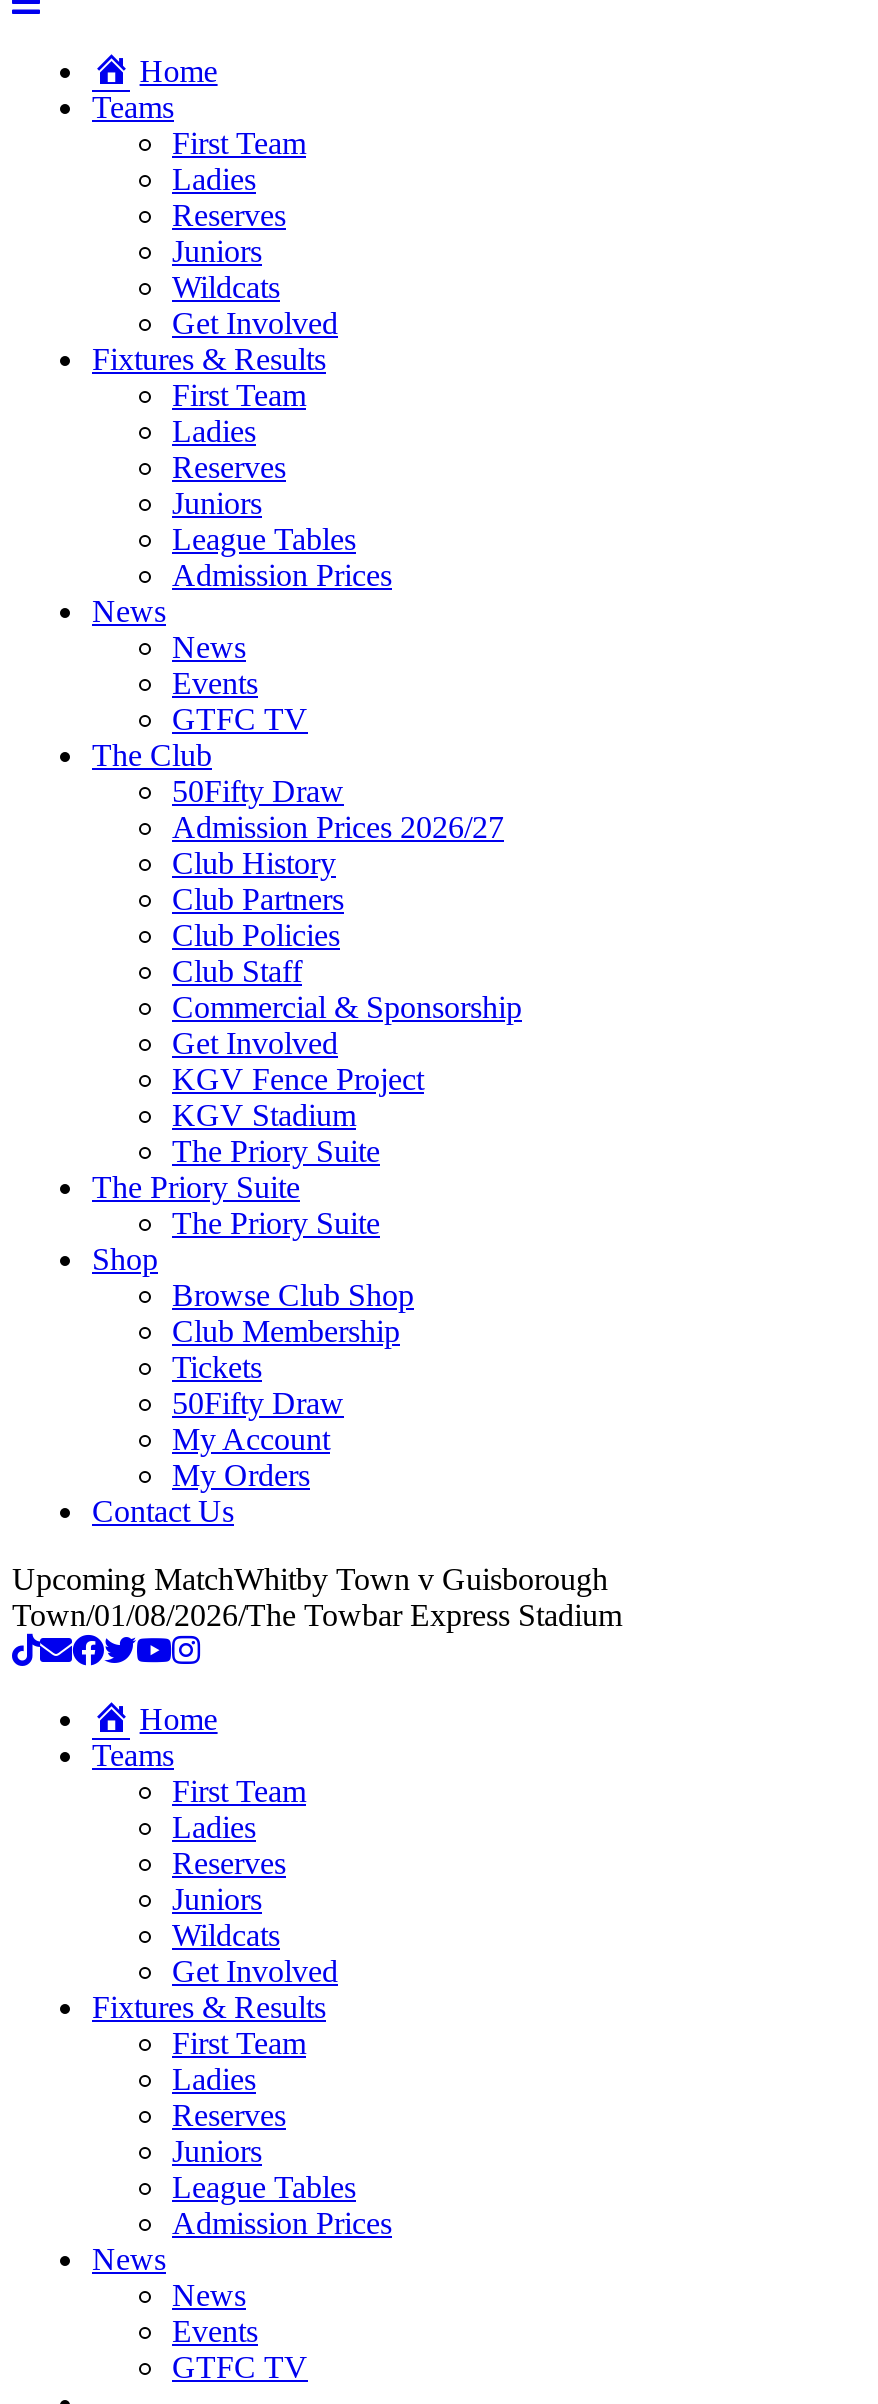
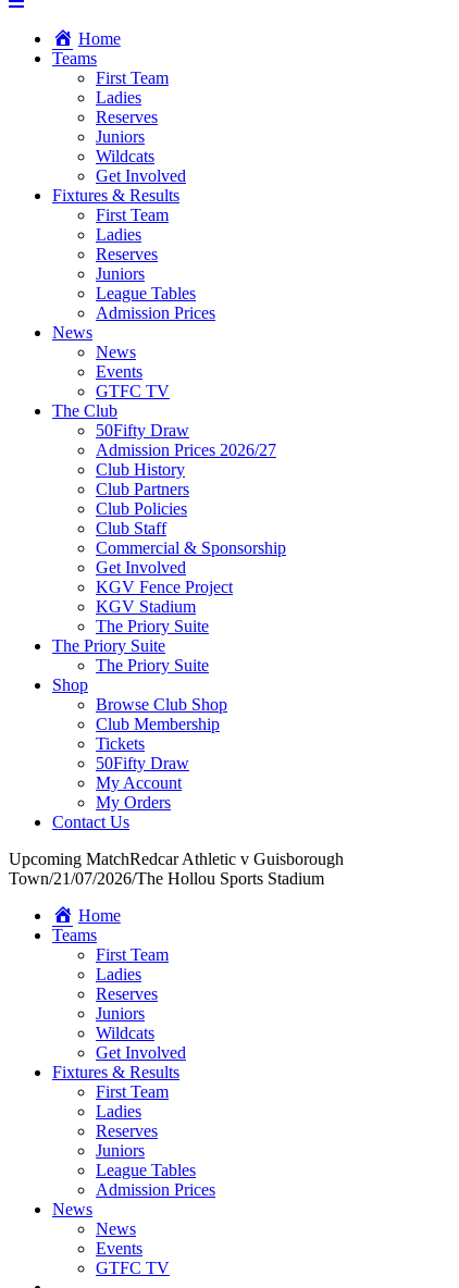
- Upcoming MatchWhitby Town v Guisborough
+ Upcoming MatchRedcar Athletic v Guisborough

- Town/01/08/2026/The Towbar Express Stadium
+ Town/21/07/2026/The Hollou Sports Stadium
